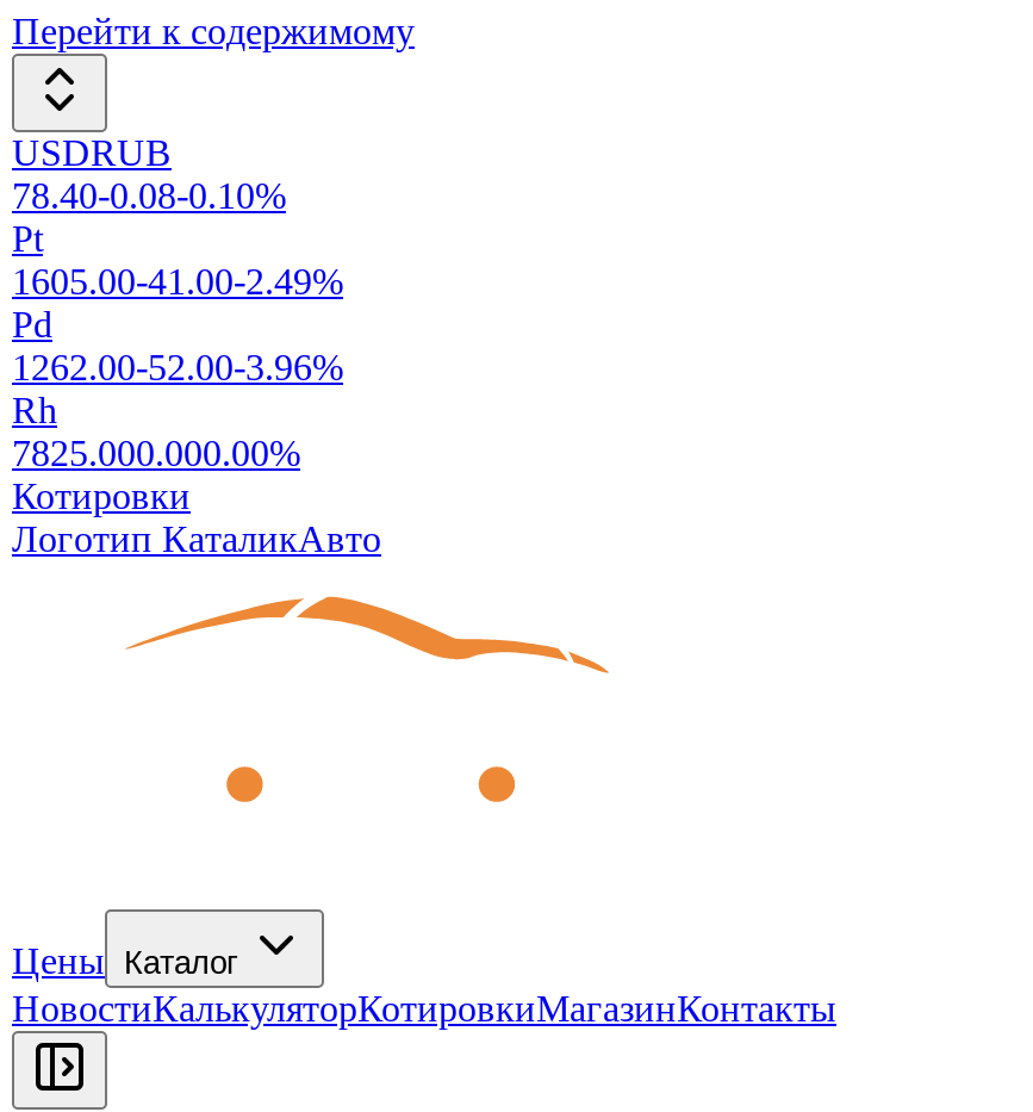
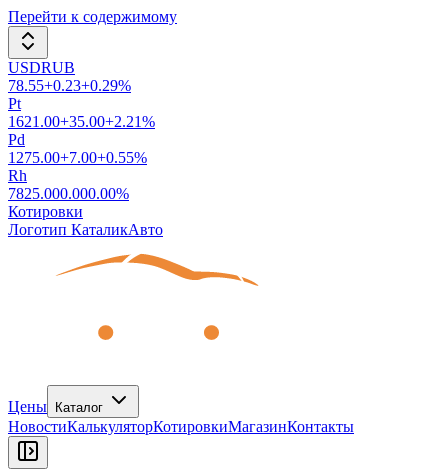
- 78.40-0.08-0.10%
+ 78.55+0.23+0.29%

- 1605.00-41.00-2.49%
+ 1621.00+35.00+2.21%

- 1262.00-52.00-3.96%
+ 1275.00+7.00+0.55%
